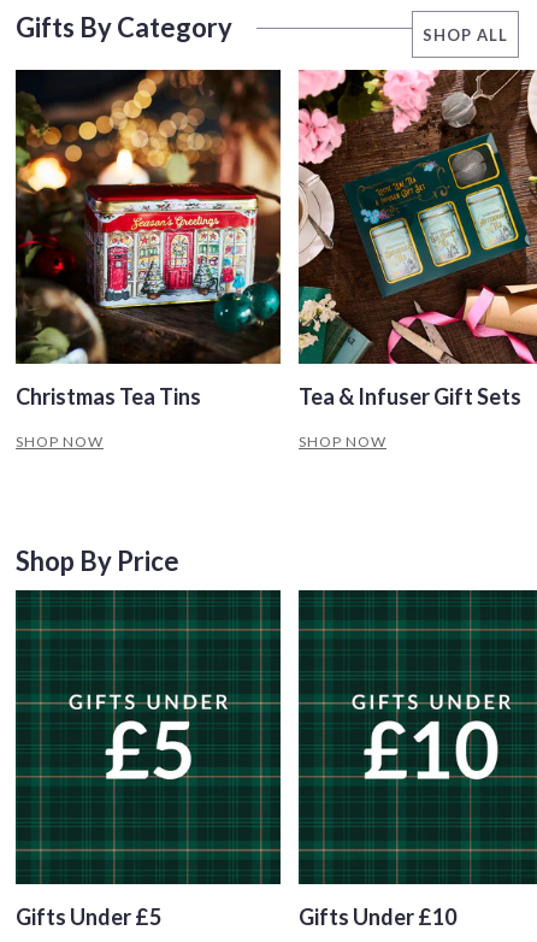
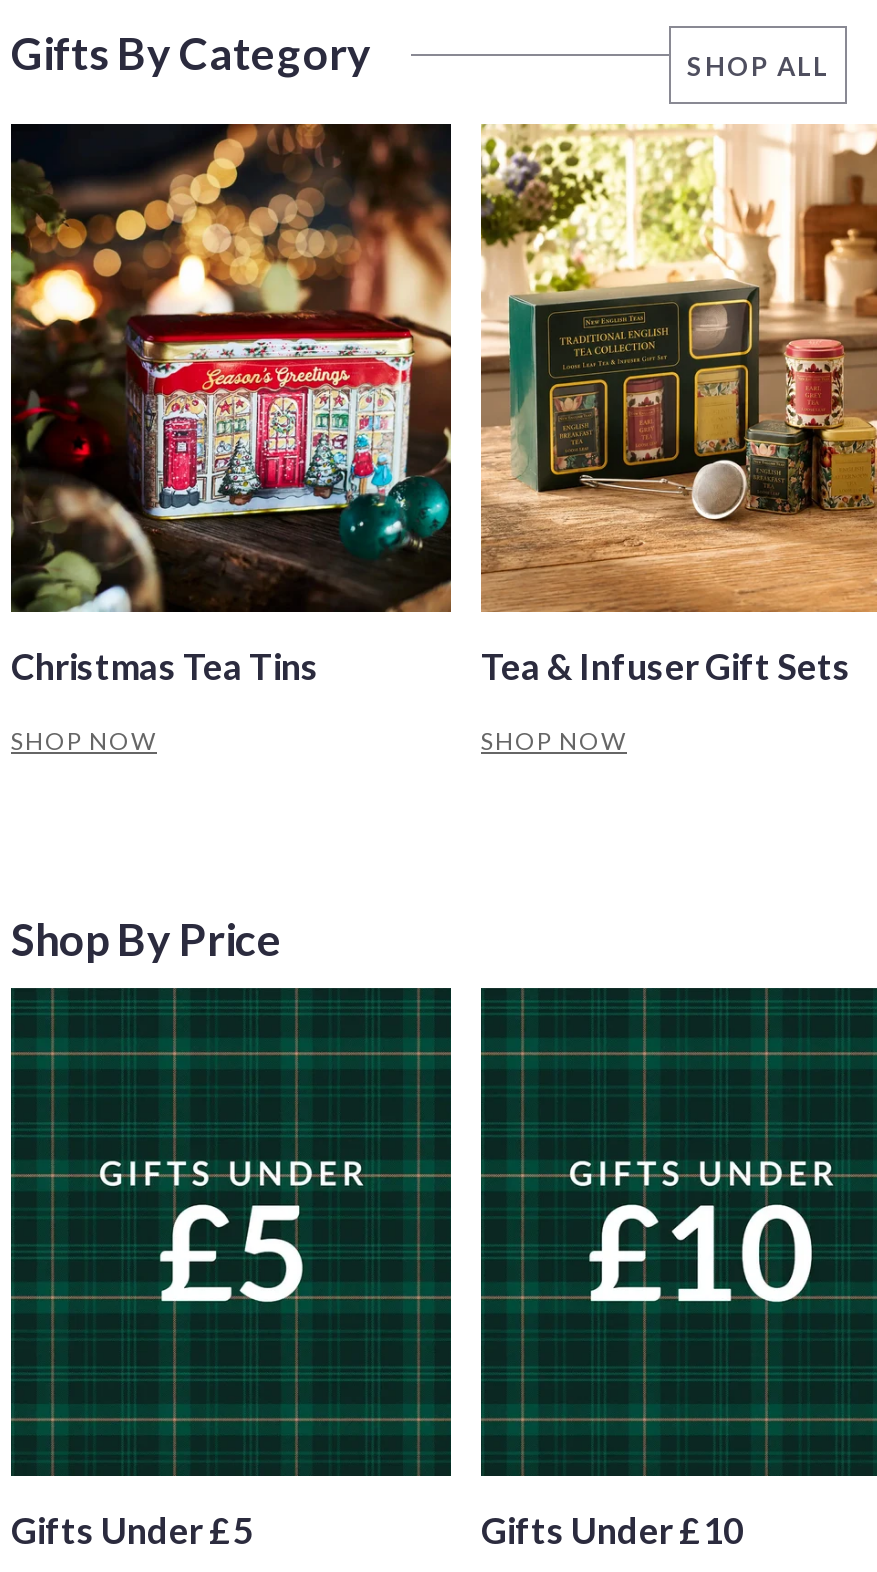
- [image]
+ [image]
